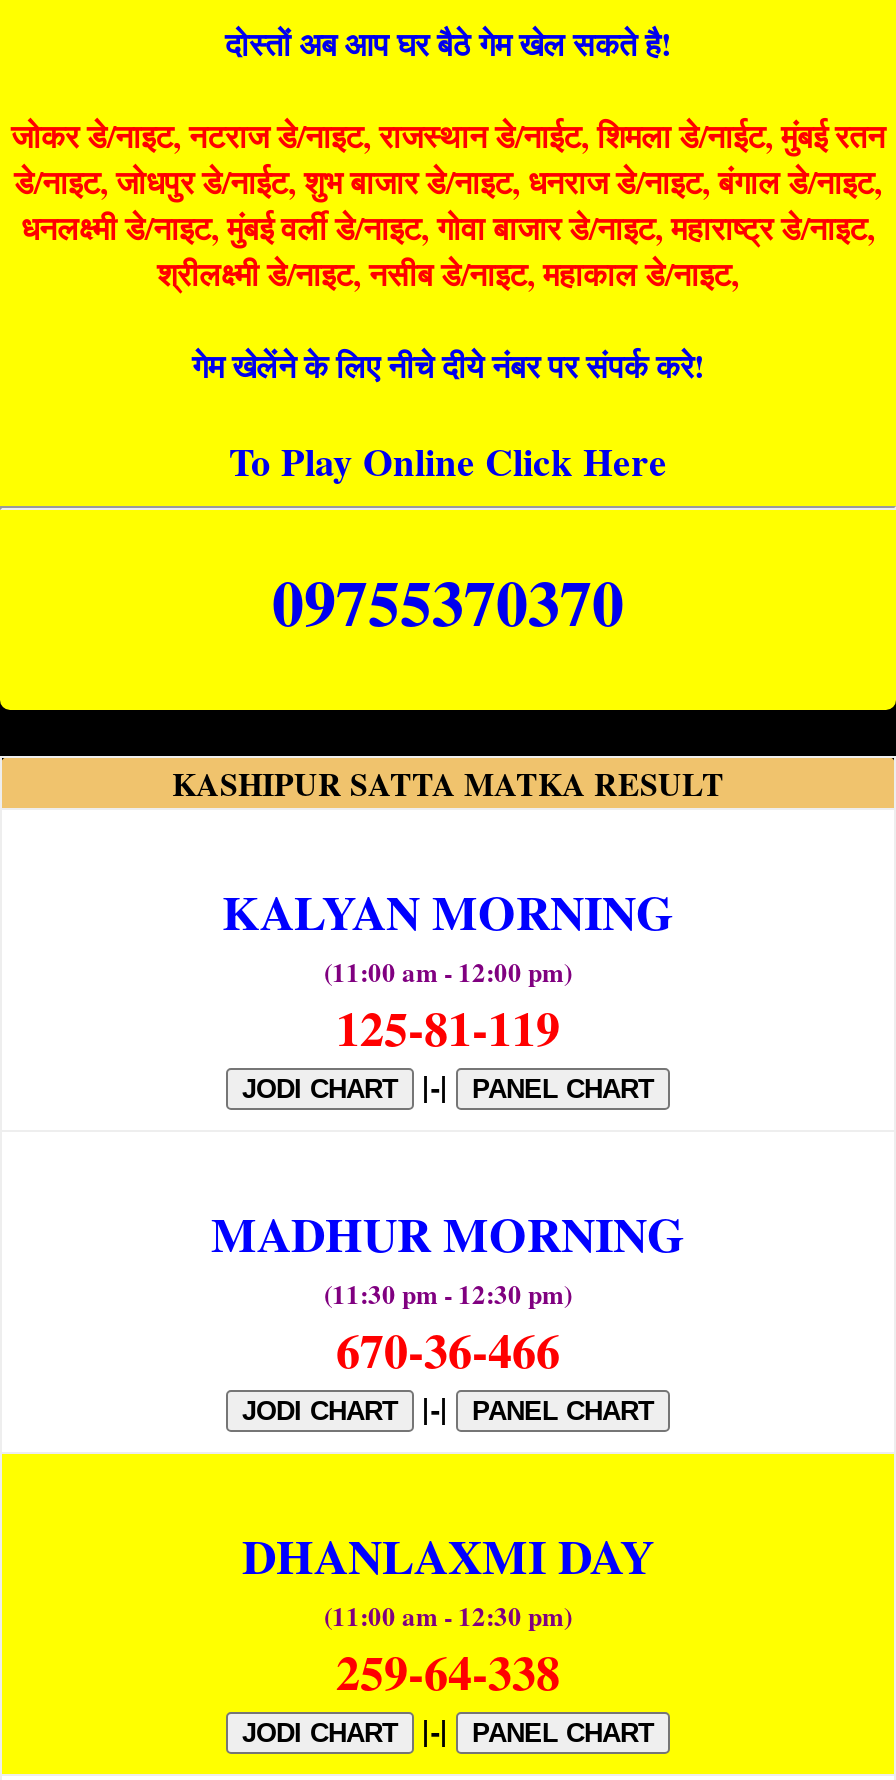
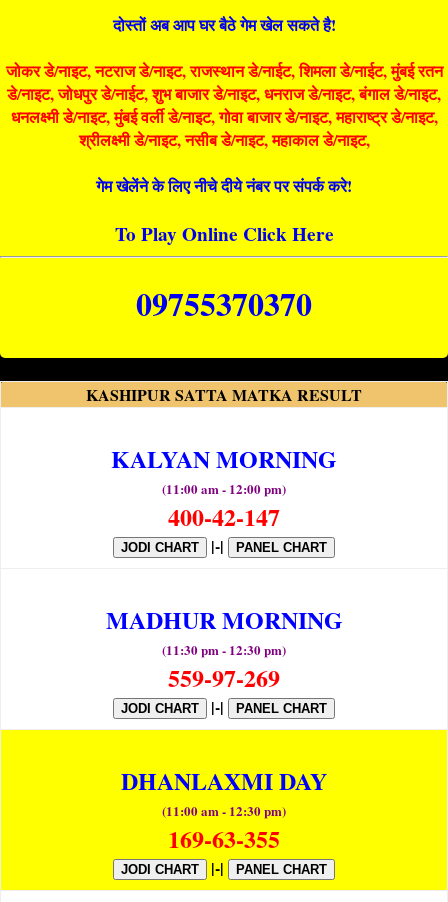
- 125-81-119
+ 400-42-147

- 670-36-466
+ 559-97-269

- 259-64-338
+ 169-63-355
